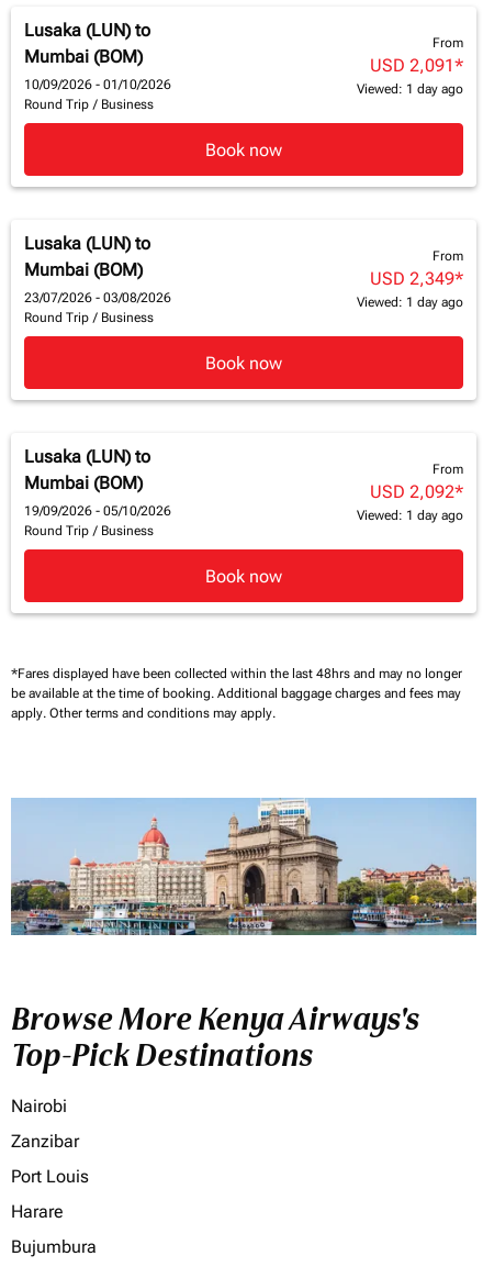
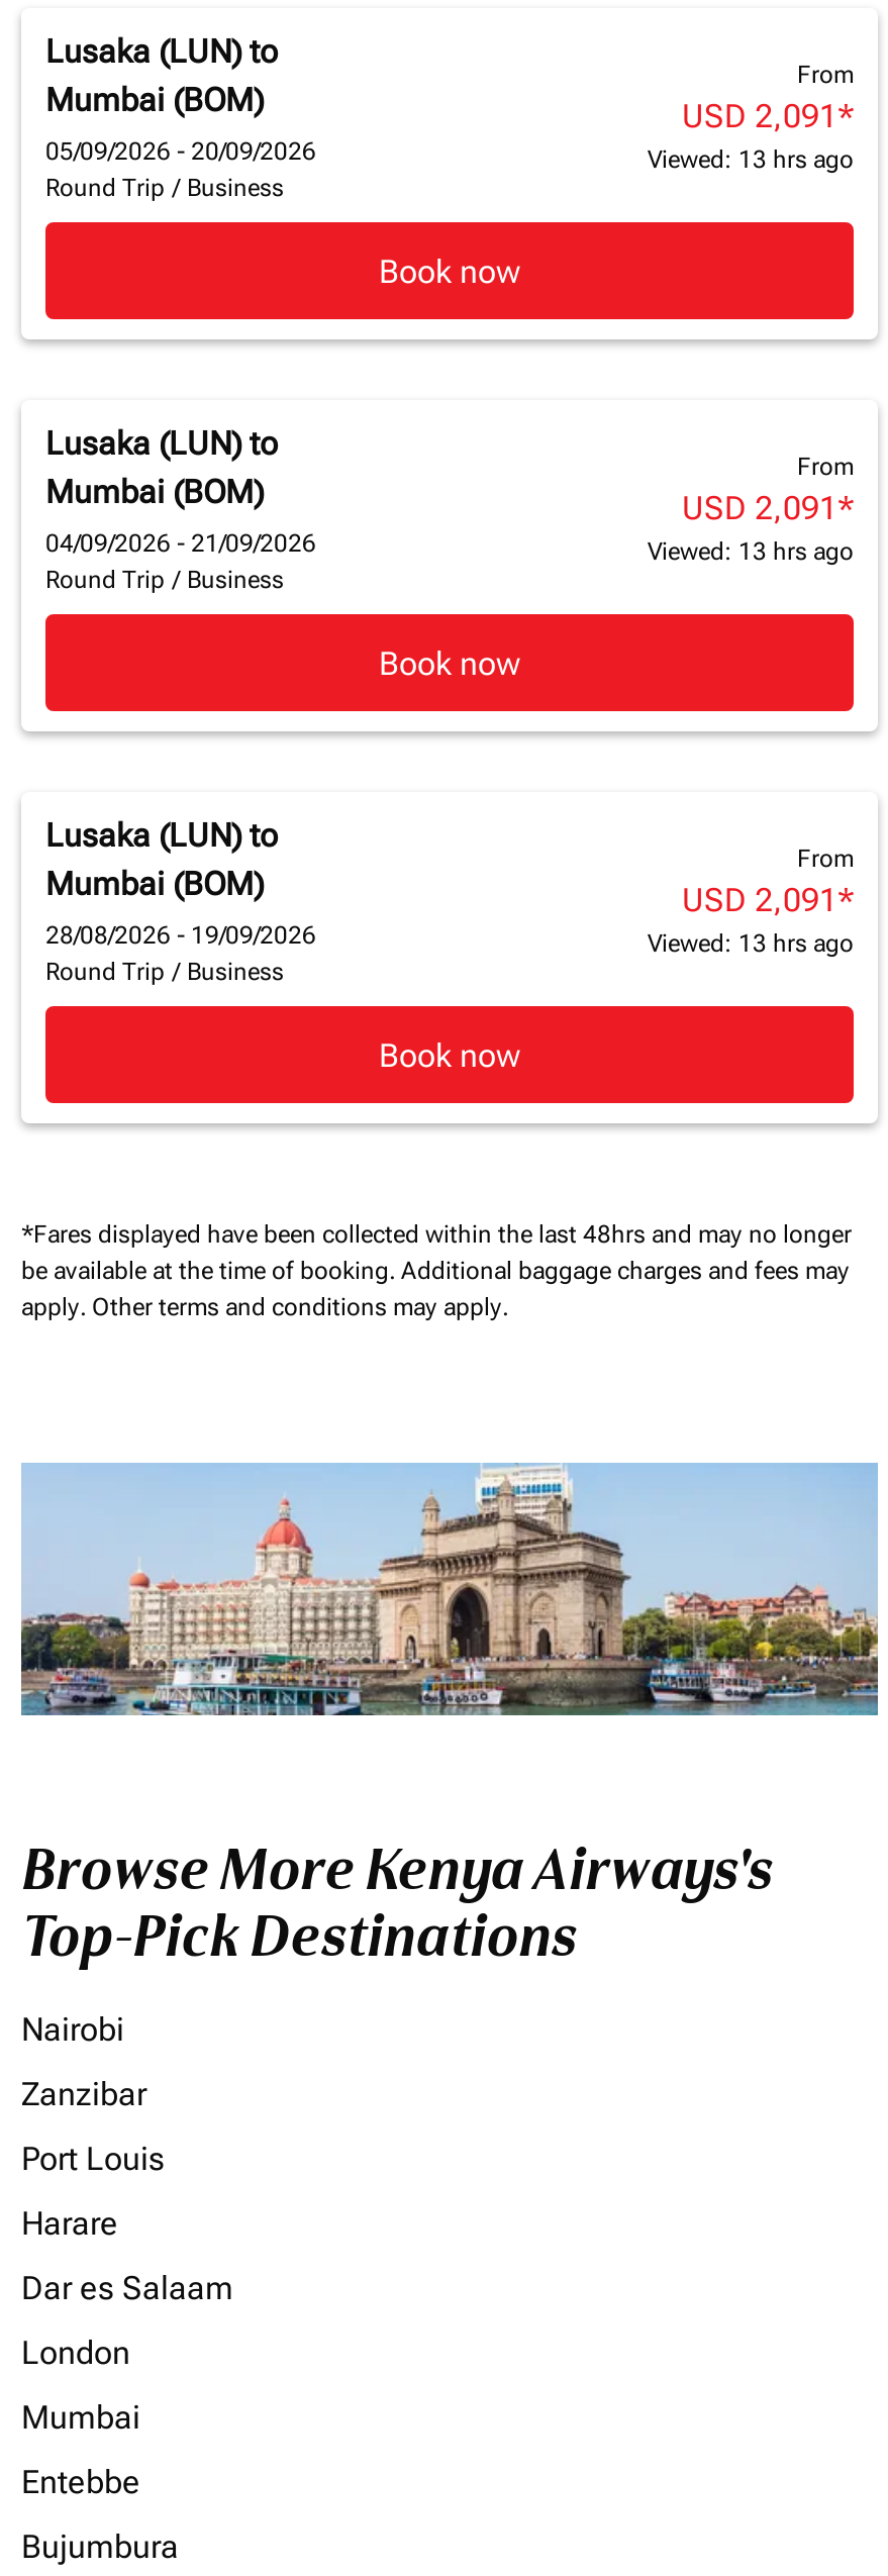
- 10/09/2026 - 01/10/2026
+ 05/09/2026 - 20/09/2026

- Viewed: 1 day ago
+ Viewed: 13 hrs ago

- USD 2,349 *
+ USD 2,091 *

- 23/07/2026 - 03/08/2026
+ 04/09/2026 - 21/09/2026

- Viewed: 1 day ago
+ Viewed: 13 hrs ago

- USD 2,092 *
+ USD 2,091 *

- 19/09/2026 - 05/10/2026
+ 28/08/2026 - 19/09/2026

- Viewed: 1 day ago
+ Viewed: 13 hrs ago

+ Dar es Salaam
+ London
+ Mumbai
+ Entebbe
